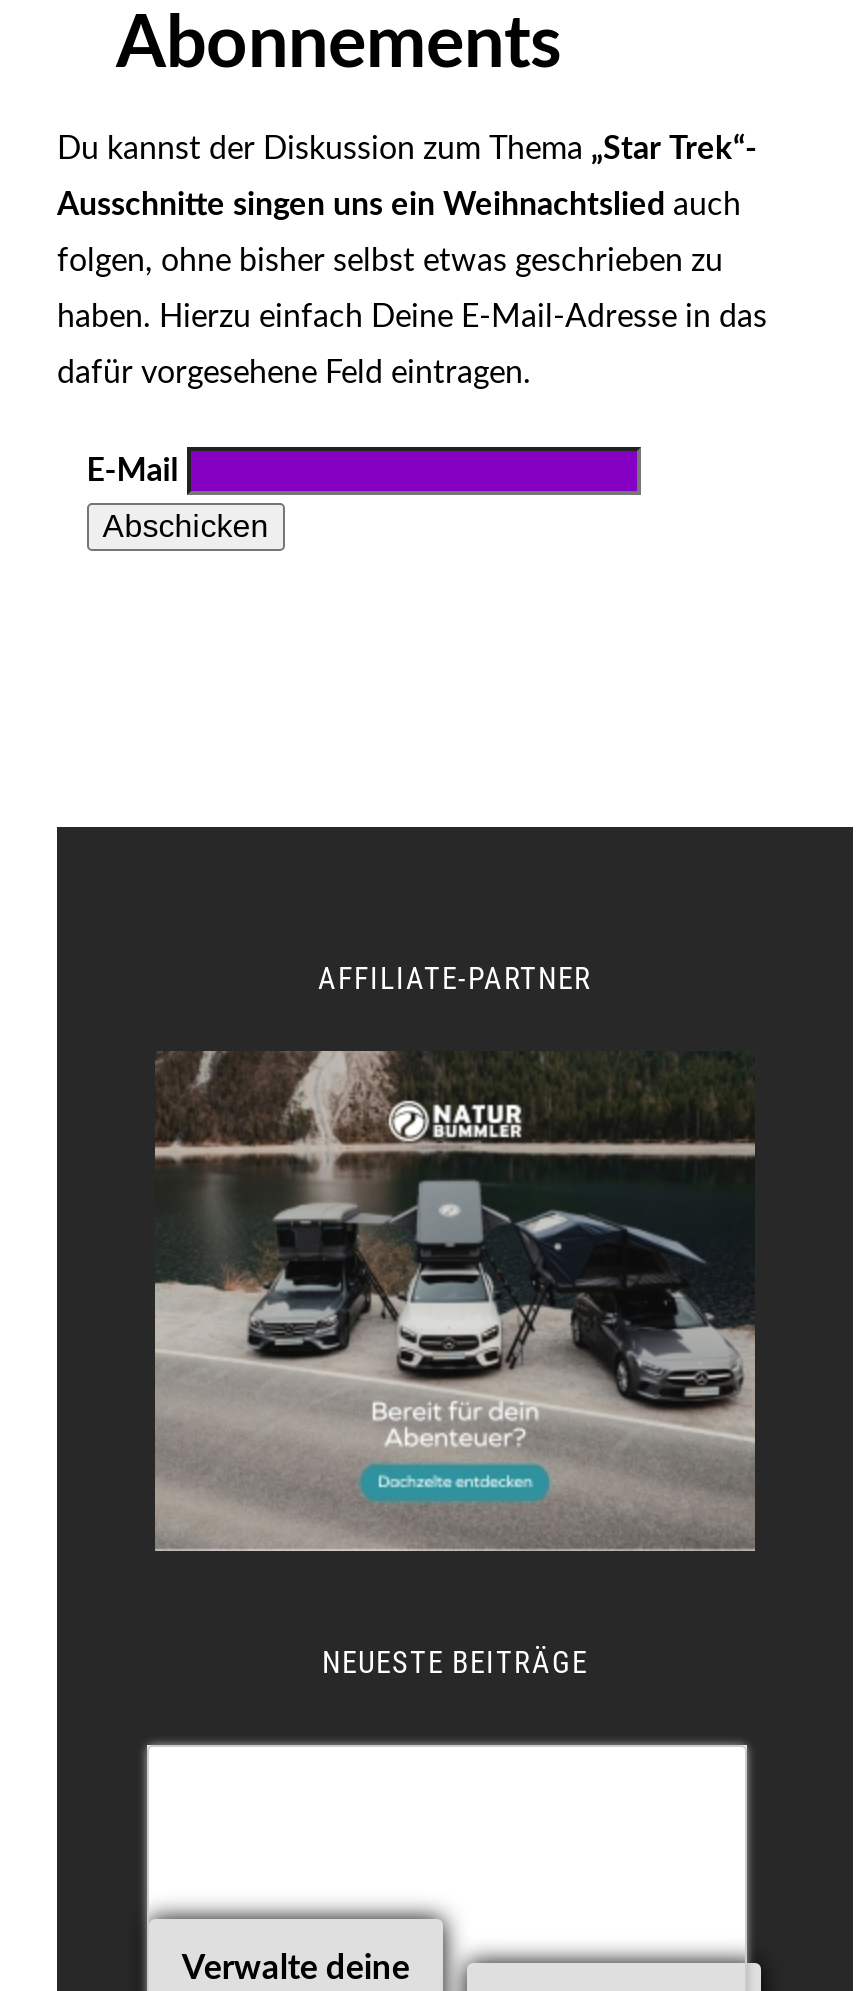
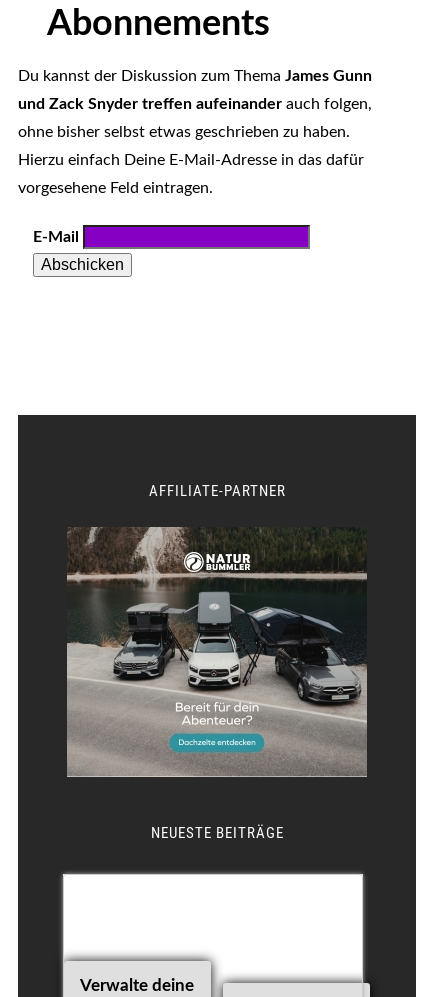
- Du kannst der Diskussion zum Thema „Star Trek“-
+ Du kannst der Diskussion zum Thema James Gunn

- Ausschnitte singen uns ein Weihnachtslied auch
+ und Zack Snyder treffen aufeinander auch folgen,

- folgen, ohne bisher selbst etwas geschrieben zu
+ ohne bisher selbst etwas geschrieben zu haben.

- haben. Hierzu einfach Deine E-Mail-Adresse in das
+ Hierzu einfach Deine E-Mail-Adresse in das dafür

- dafür vorgesehene Feld eintragen.
+ vorgesehene Feld eintragen.
